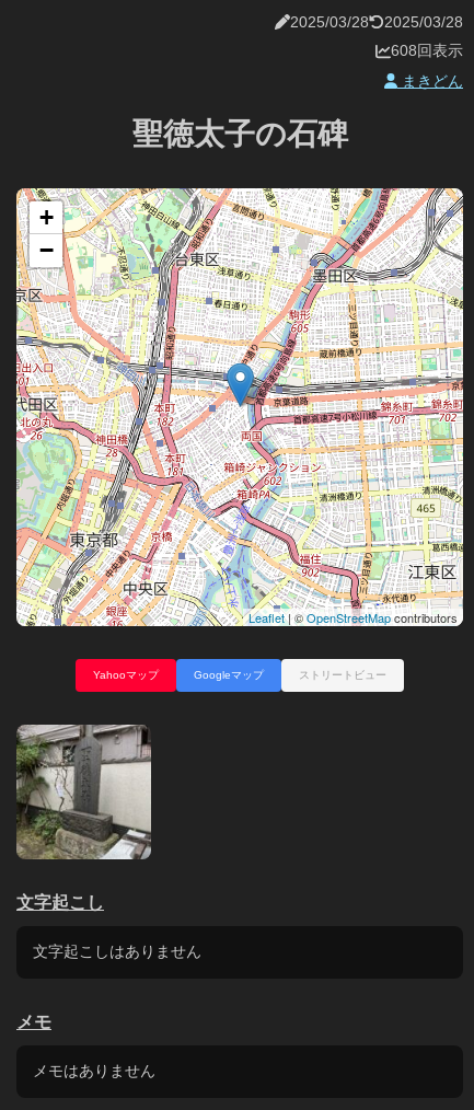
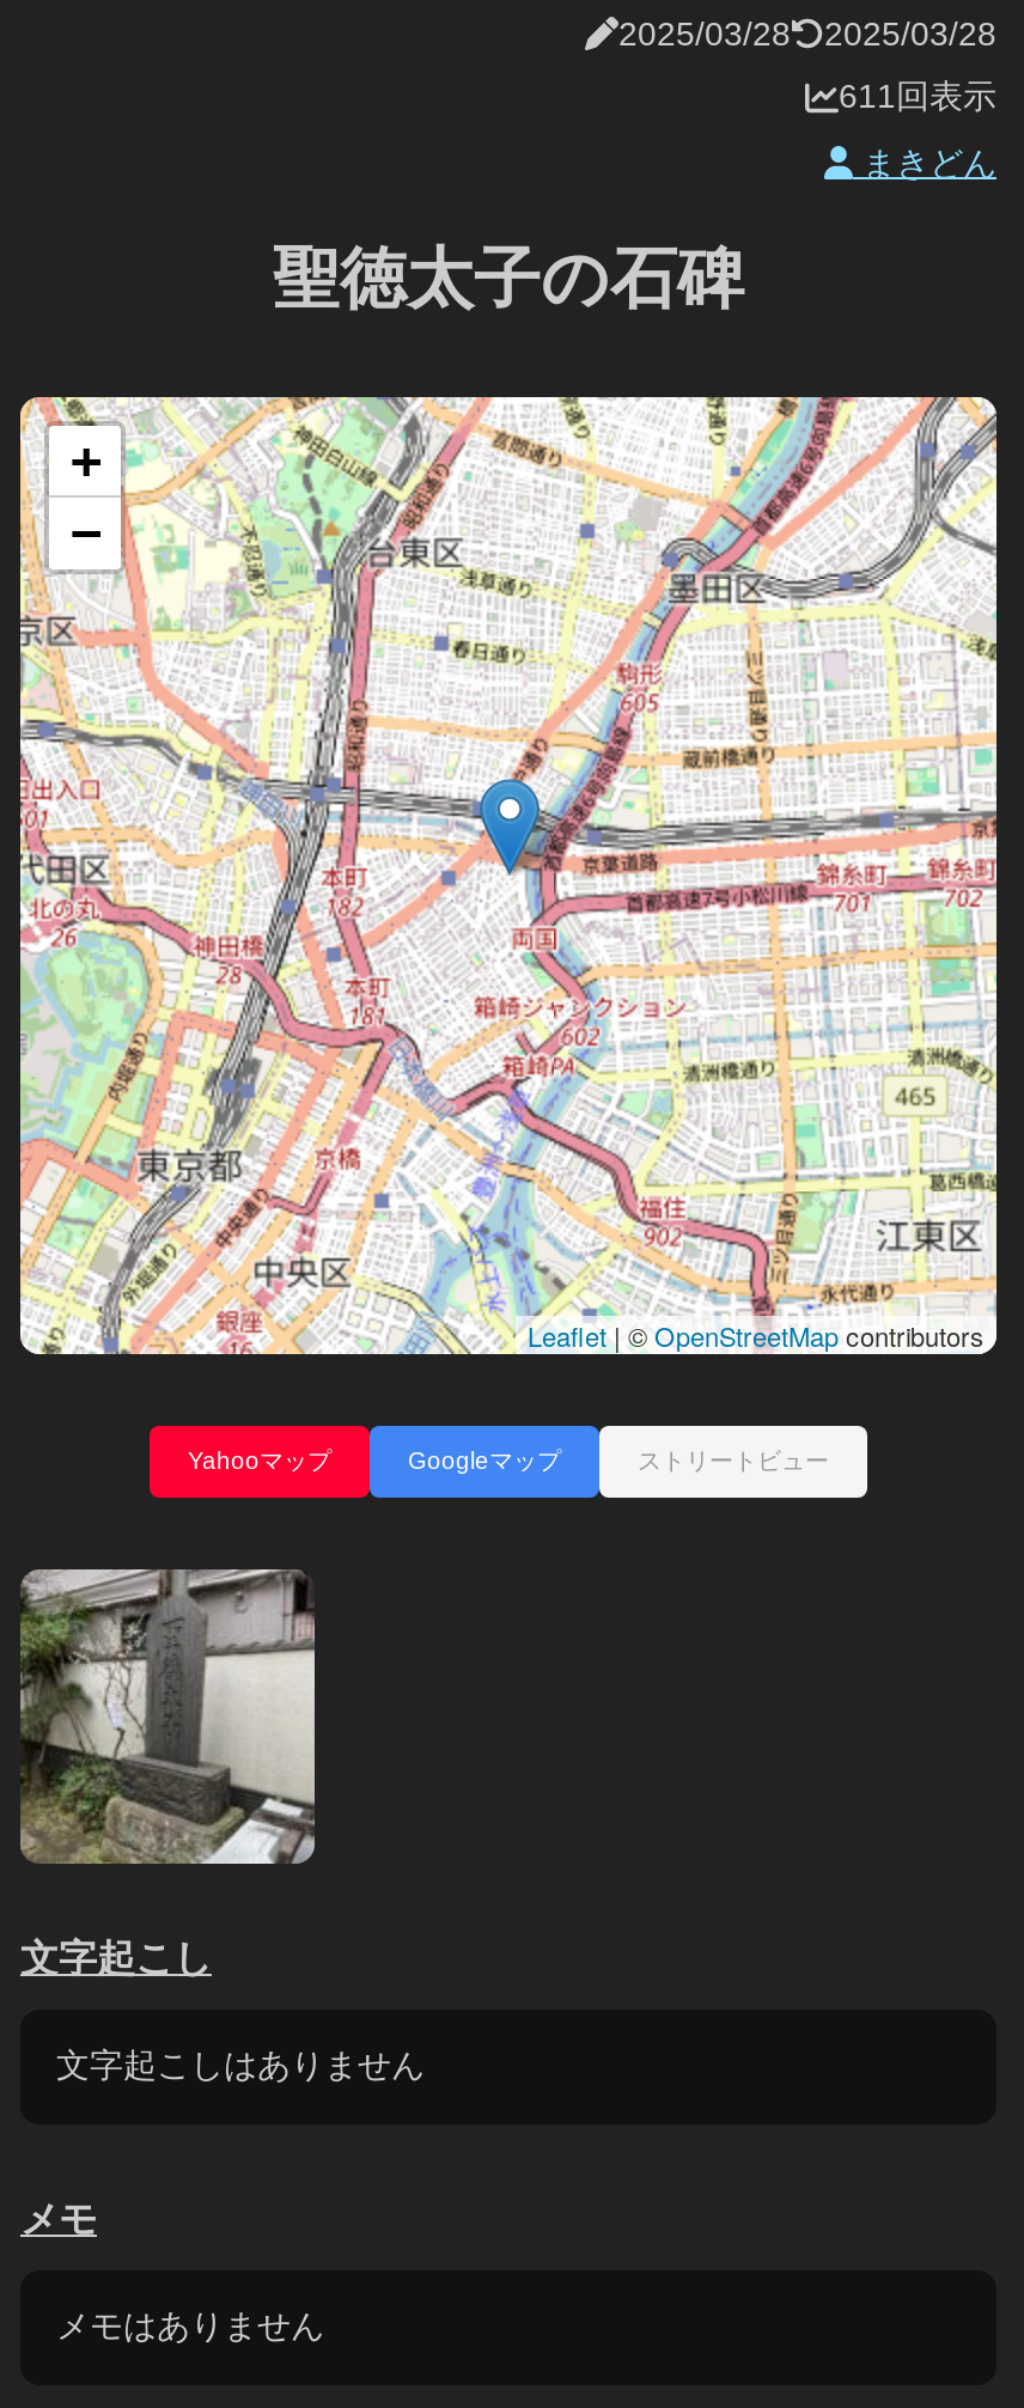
- 608回表示
+ 611回表示
